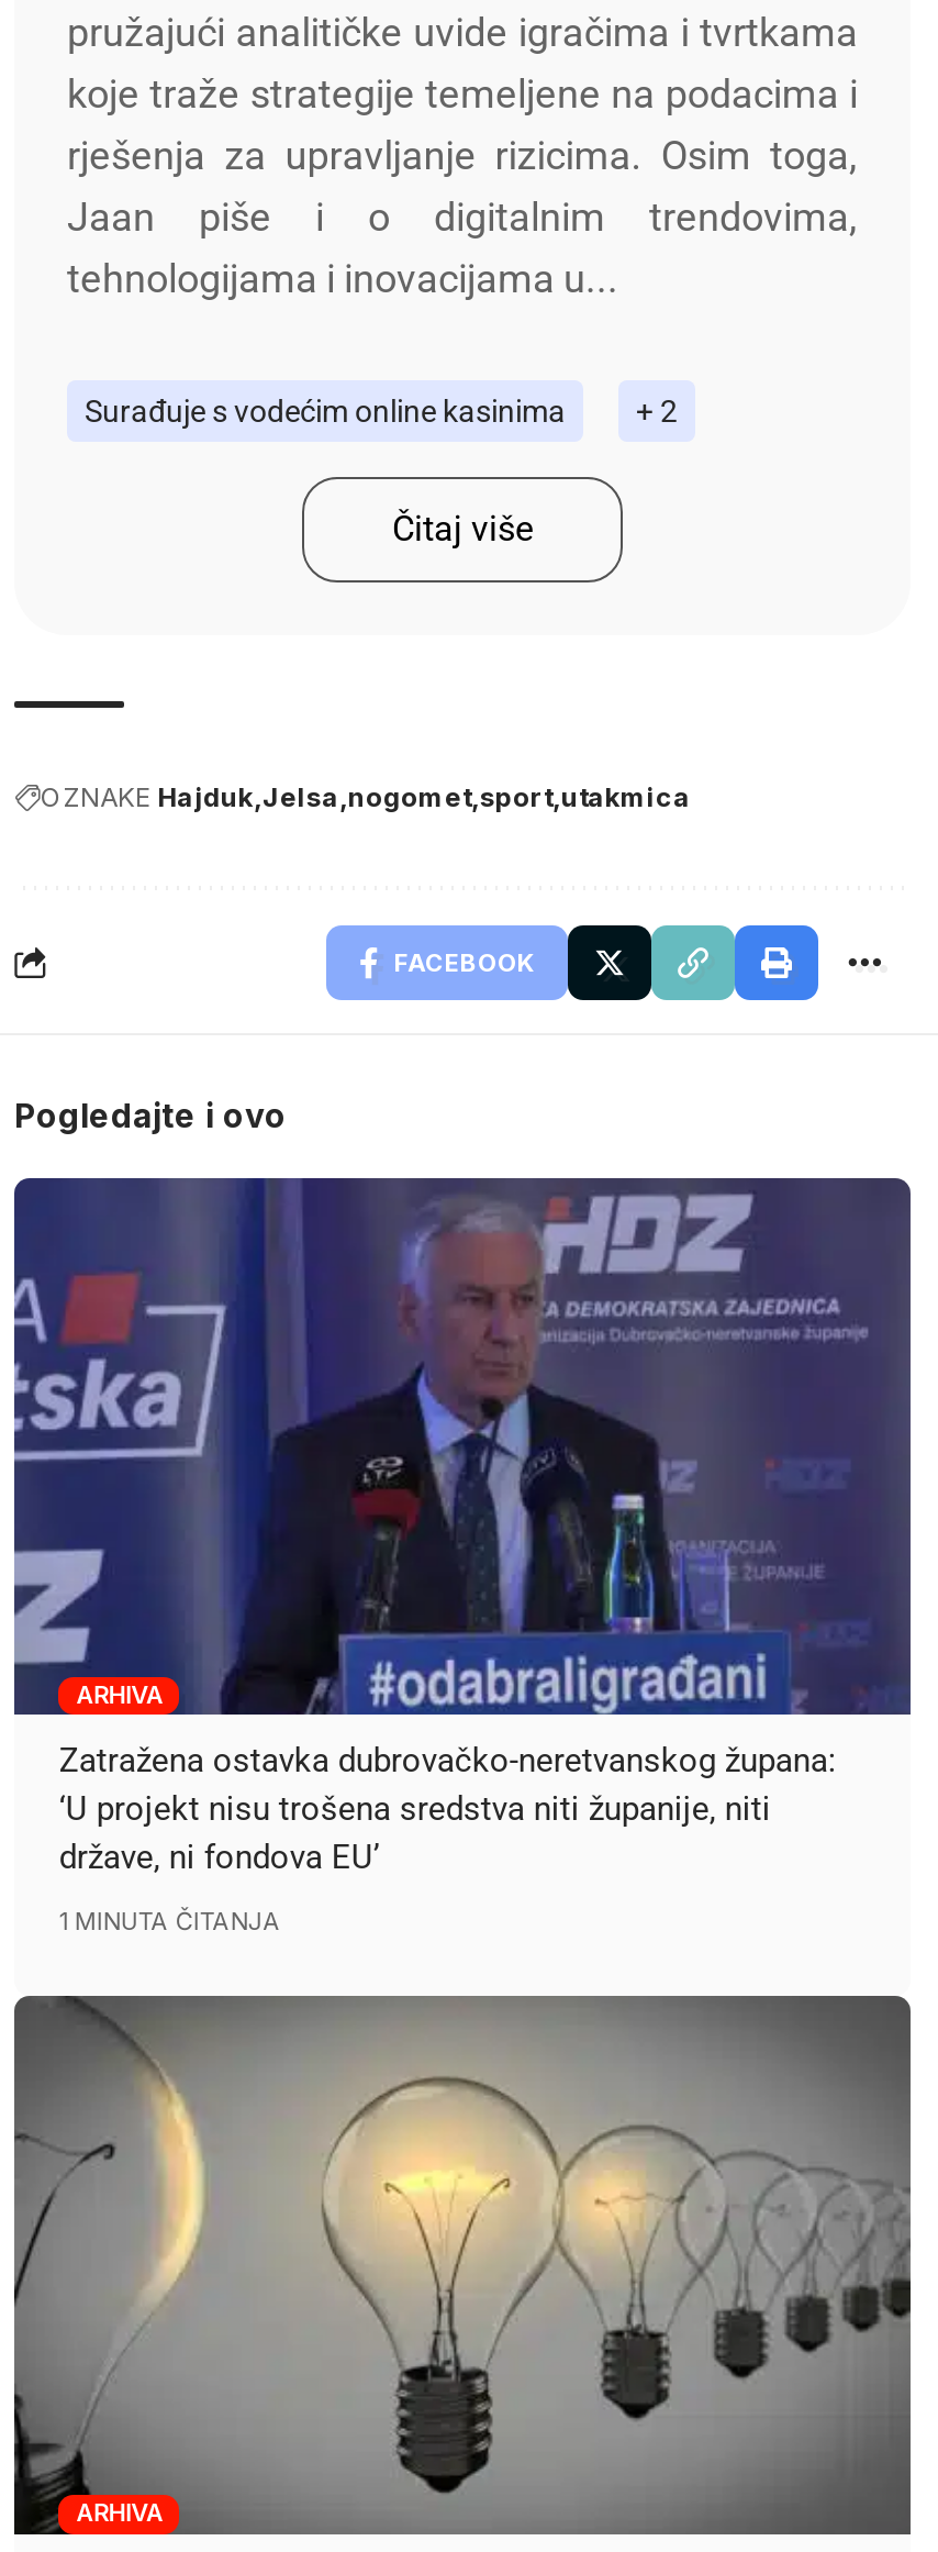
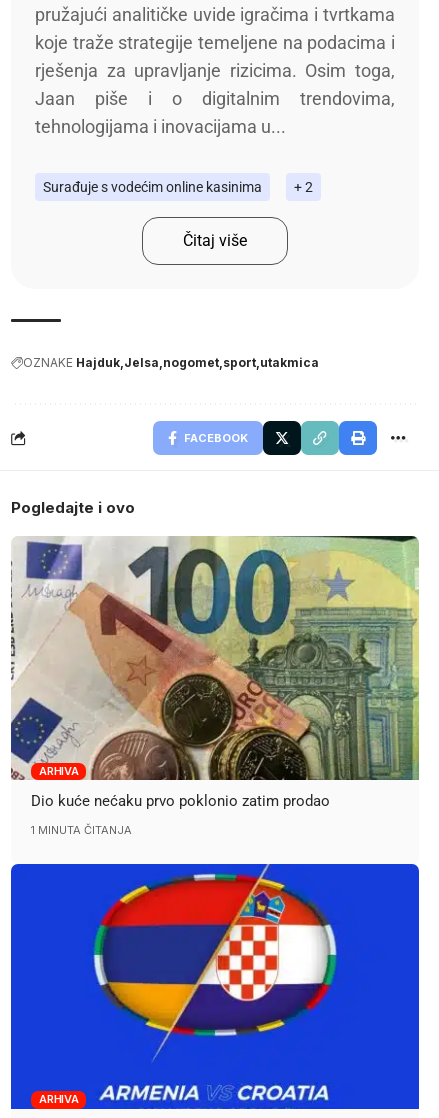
- [image]
- Zatražena ostavka dubrovačko-neretvanskog župana:
- ‘U projekt nisu trošena sredstva niti županije, niti
- države, ni fondova EU’
+ [image]
+ Dio kuće nećaku prvo poklonio zatim prodao

- [image]
+ [image]
